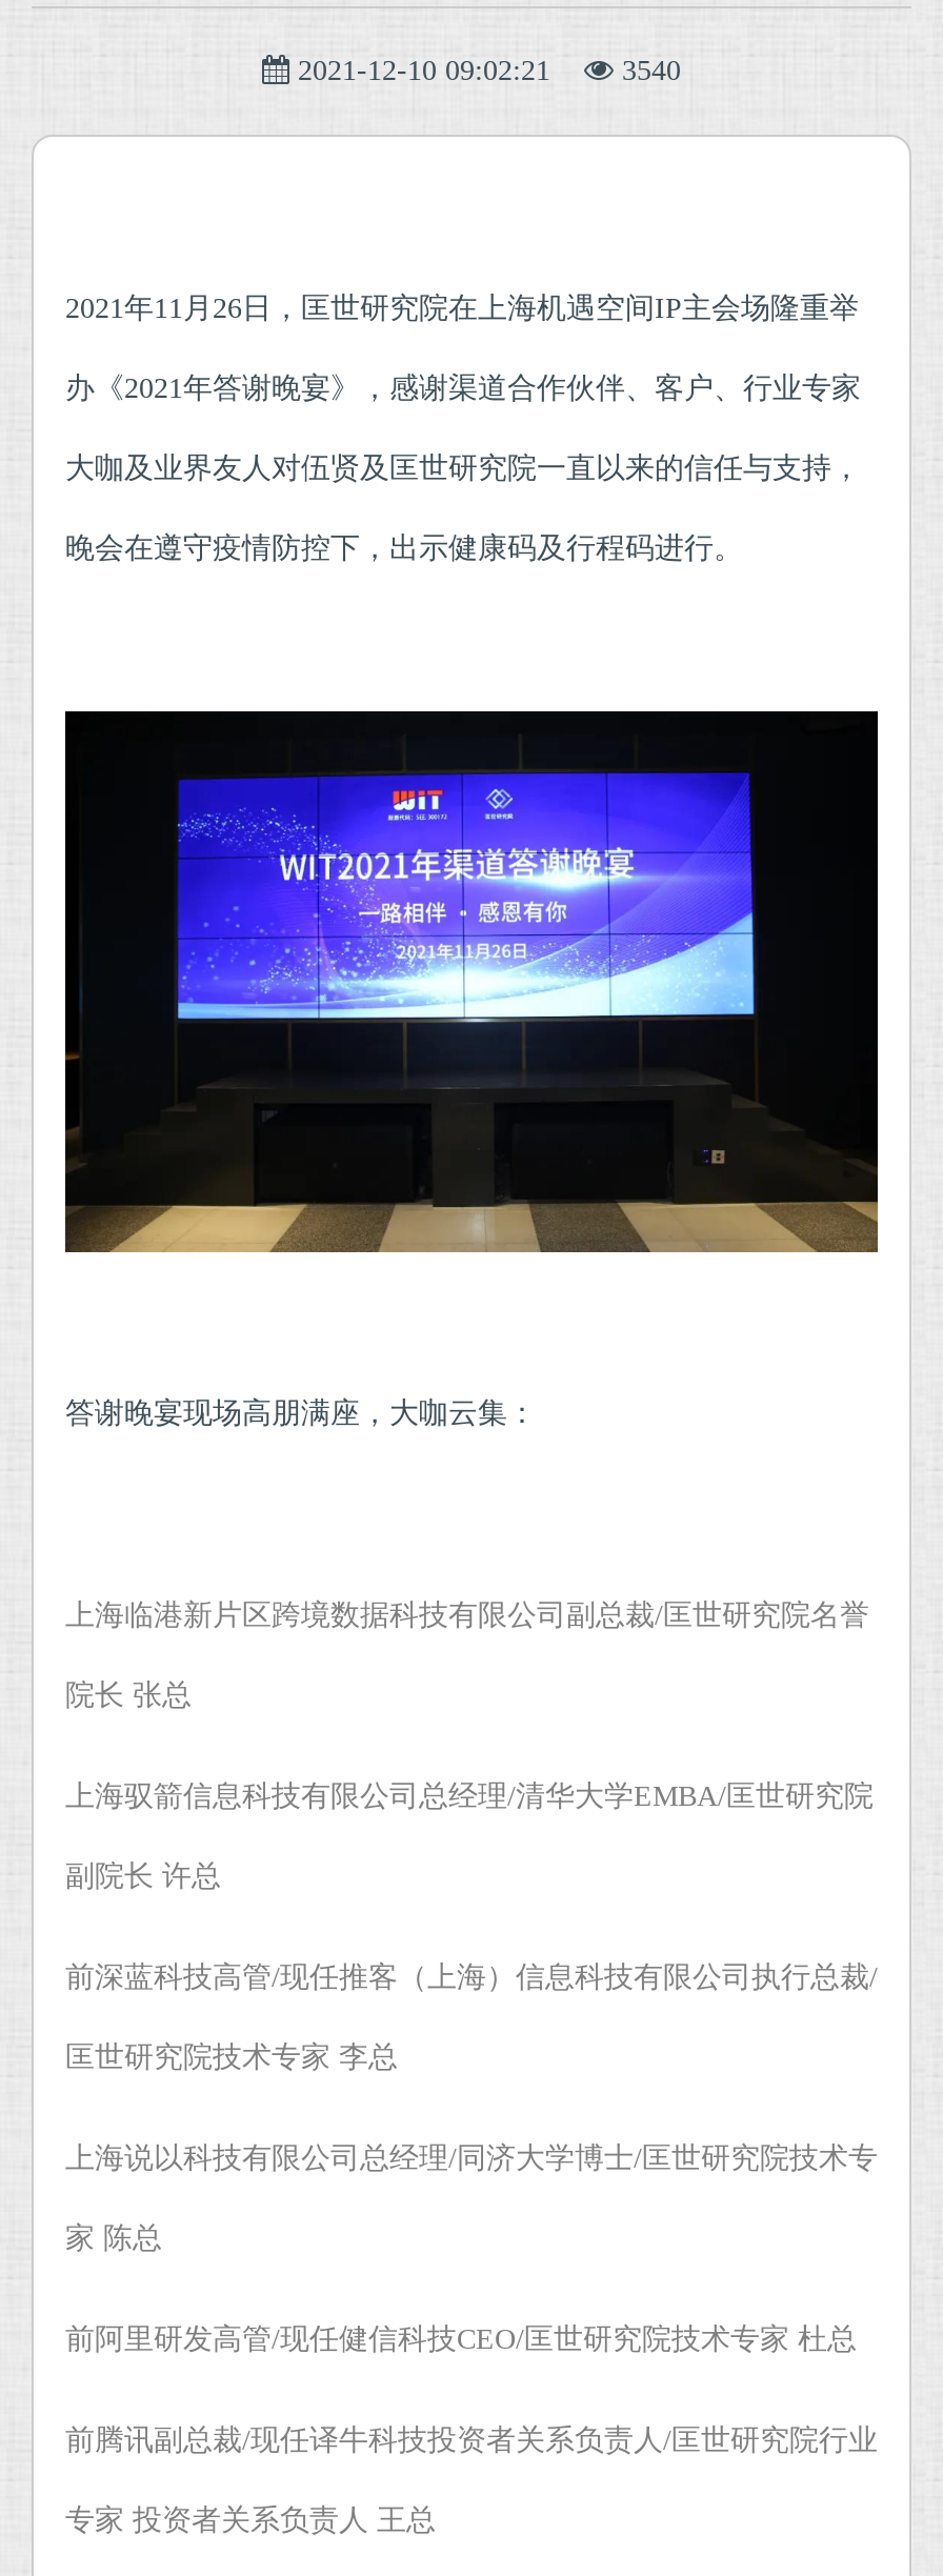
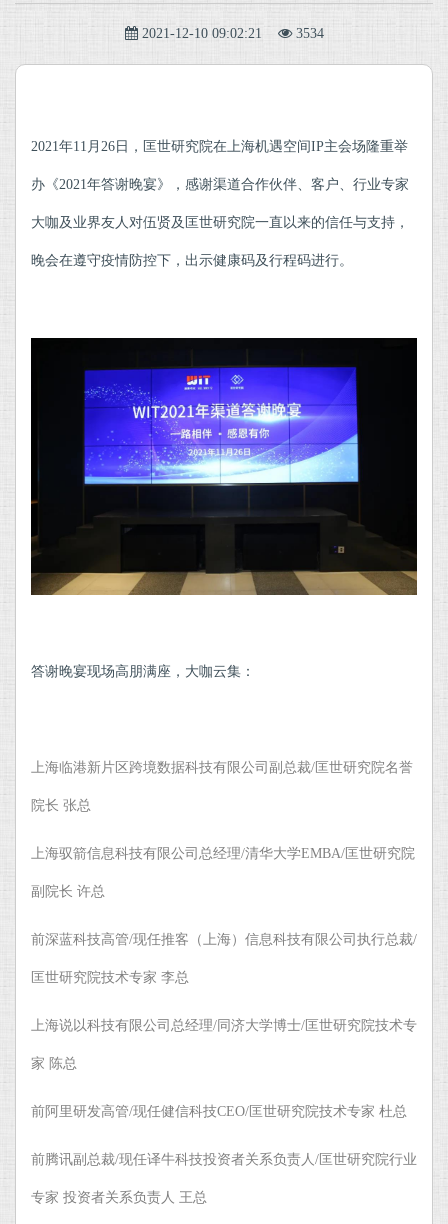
- 2021-12-10 09:02:21 3540
+ 2021-12-10 09:02:21 3534
